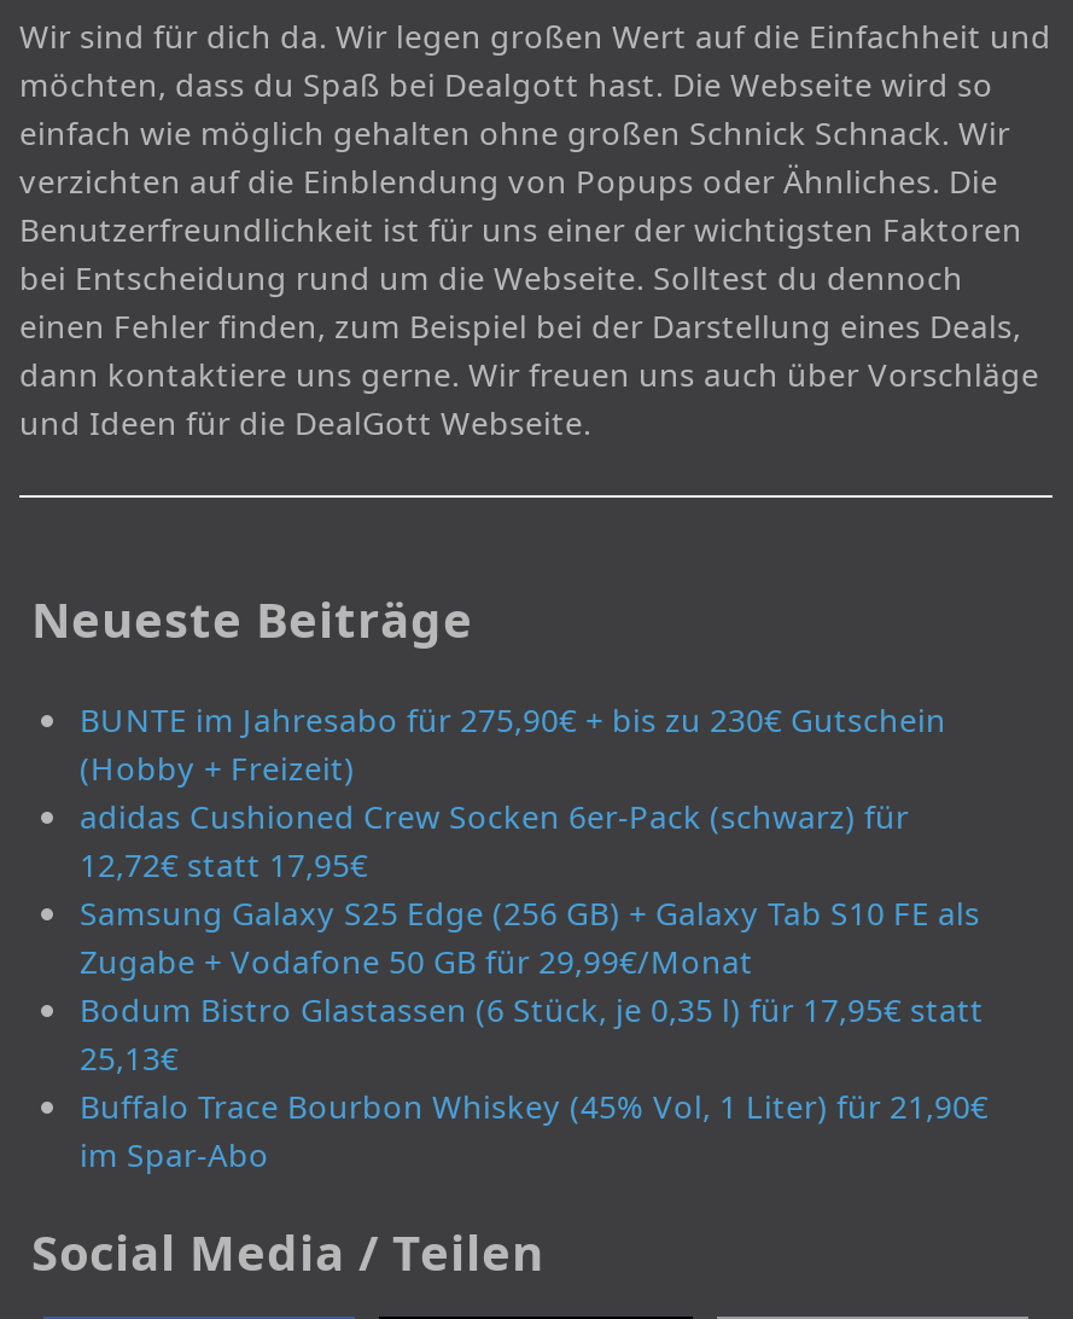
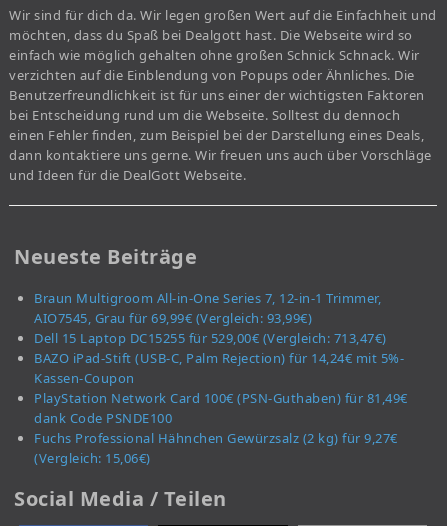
- BUNTE im Jahresabo für 275,90€ + bis zu 230€ Gutschein
- (Hobby + Freizeit)
- adidas Cushioned Crew Socken 6er-Pack (schwarz) für
- 12,72€ statt 17,95€
- Samsung Galaxy S25 Edge (256 GB) + Galaxy Tab S10 FE als
- Zugabe + Vodafone 50 GB für 29,99€/Monat
- Bodum Bistro Glastassen (6 Stück, je 0,35 l) für 17,95€ statt
- 25,13€
- Buffalo Trace Bourbon Whiskey (45% Vol, 1 Liter) für 21,90€
- im Spar-Abo
+ Braun Multigroom All-in-One Series 7, 12-in-1 Trimmer,
+ AIO7545, Grau für 69,99€ (Vergleich: 93,99€)
+ Dell 15 Laptop DC15255 für 529,00€ (Vergleich: 713,47€)
+ BAZO iPad-Stift (USB-C, Palm Rejection) für 14,24€ mit 5%-
+ Kassen-Coupon
+ PlayStation Network Card 100€ (PSN-Guthaben) für 81,49€
+ dank Code PSNDE100
+ Fuchs Professional Hähnchen Gewürzsalz (2 kg) für 9,27€
+ (Vergleich: 15,06€)
